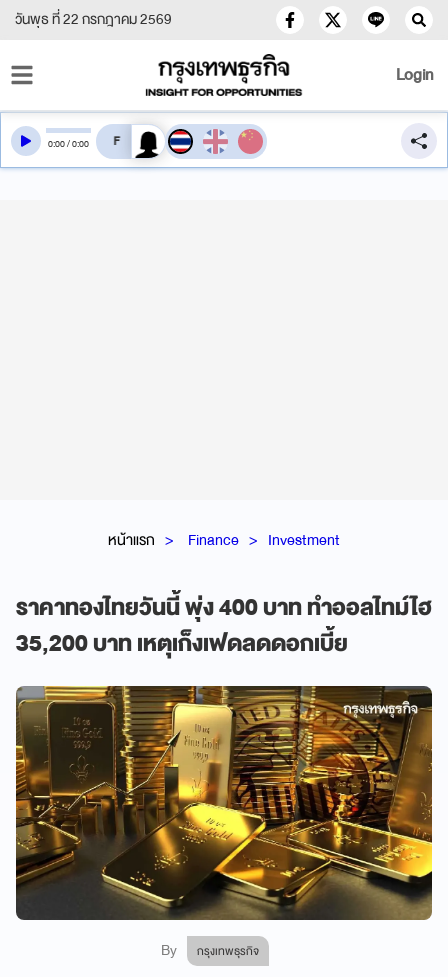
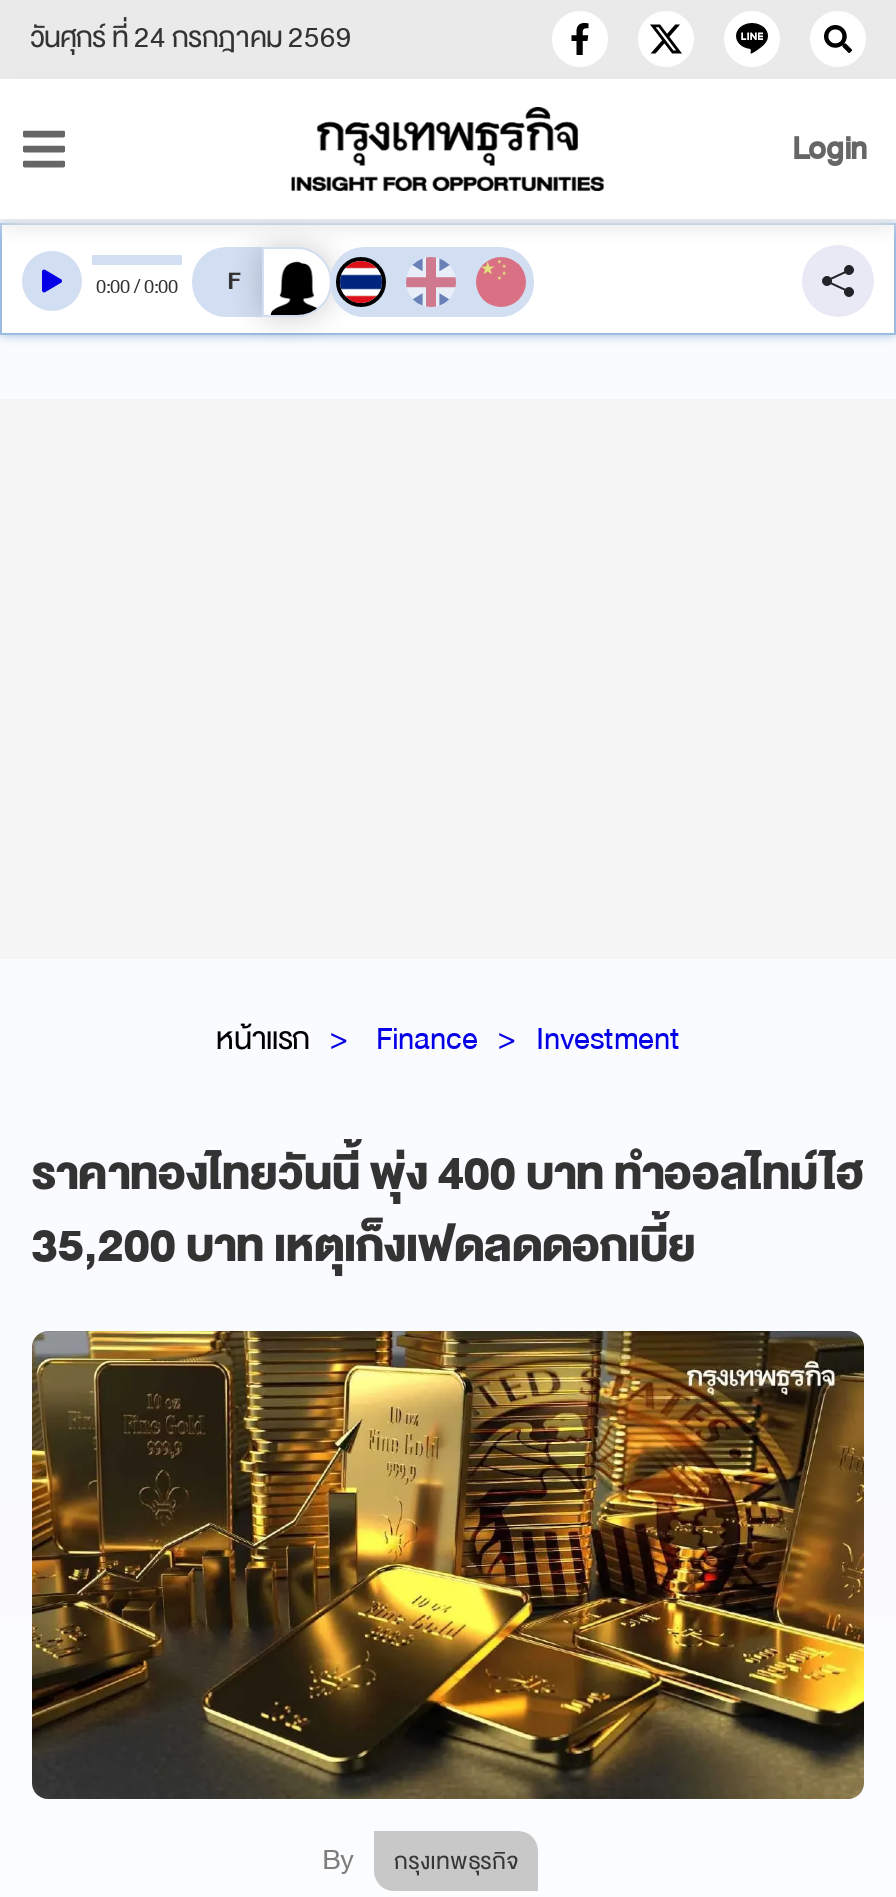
- วันพุธ ที่ 22 กรกฎาคม 2569
+ วันศุกร์ ที่ 24 กรกฎาคม 2569
